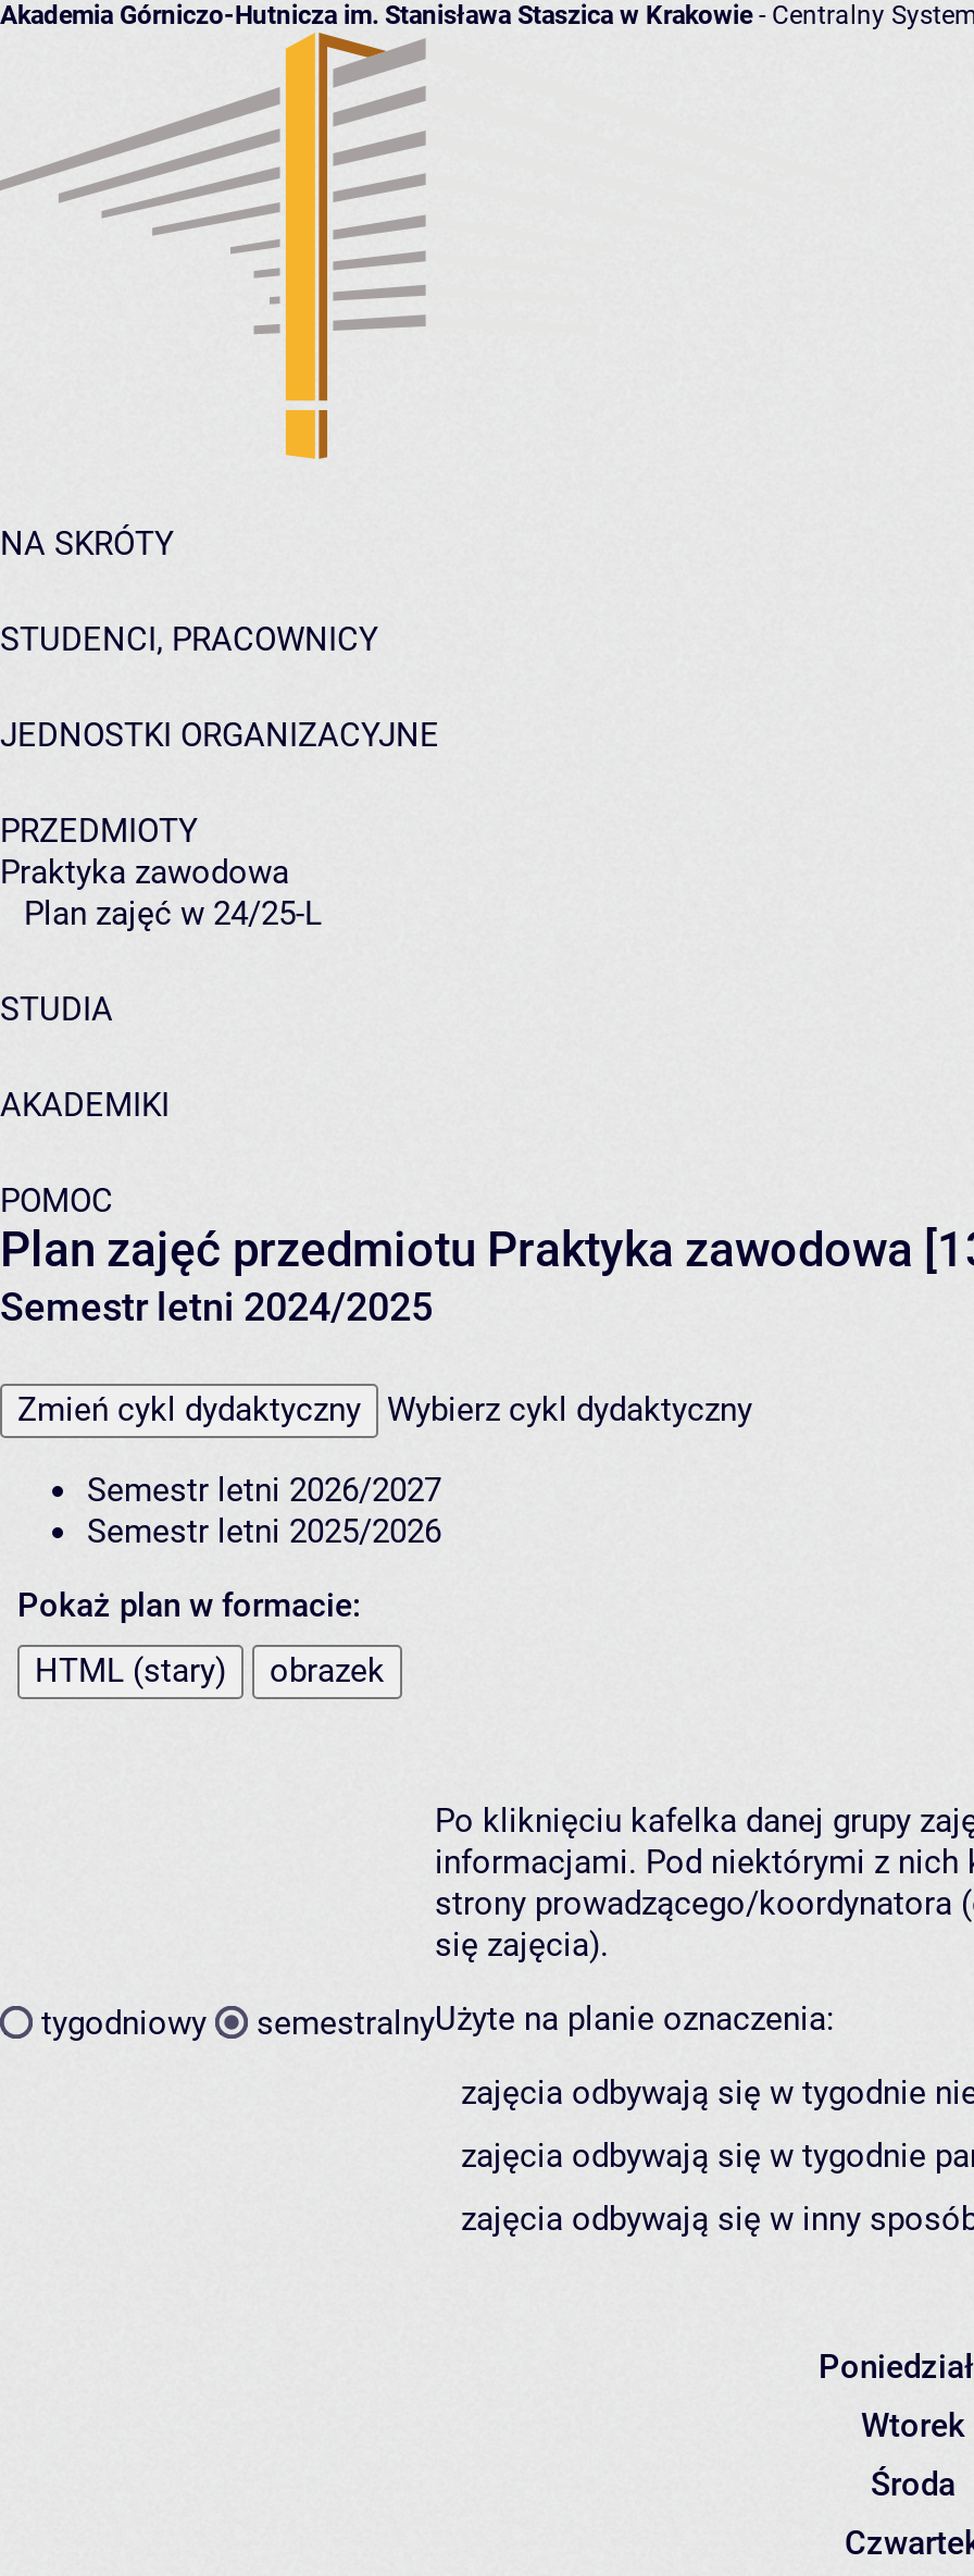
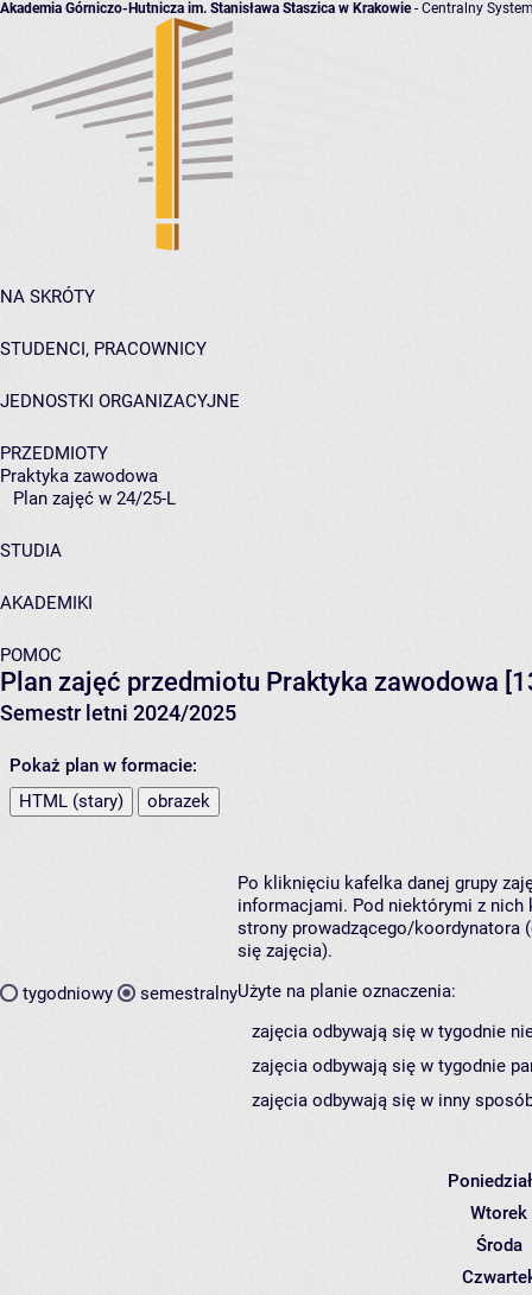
- Zmień cykl dydaktyczny
- Wybierz cykl dydaktyczny
- Semestr letni 2026/2027
- Semestr letni 2025/2026
